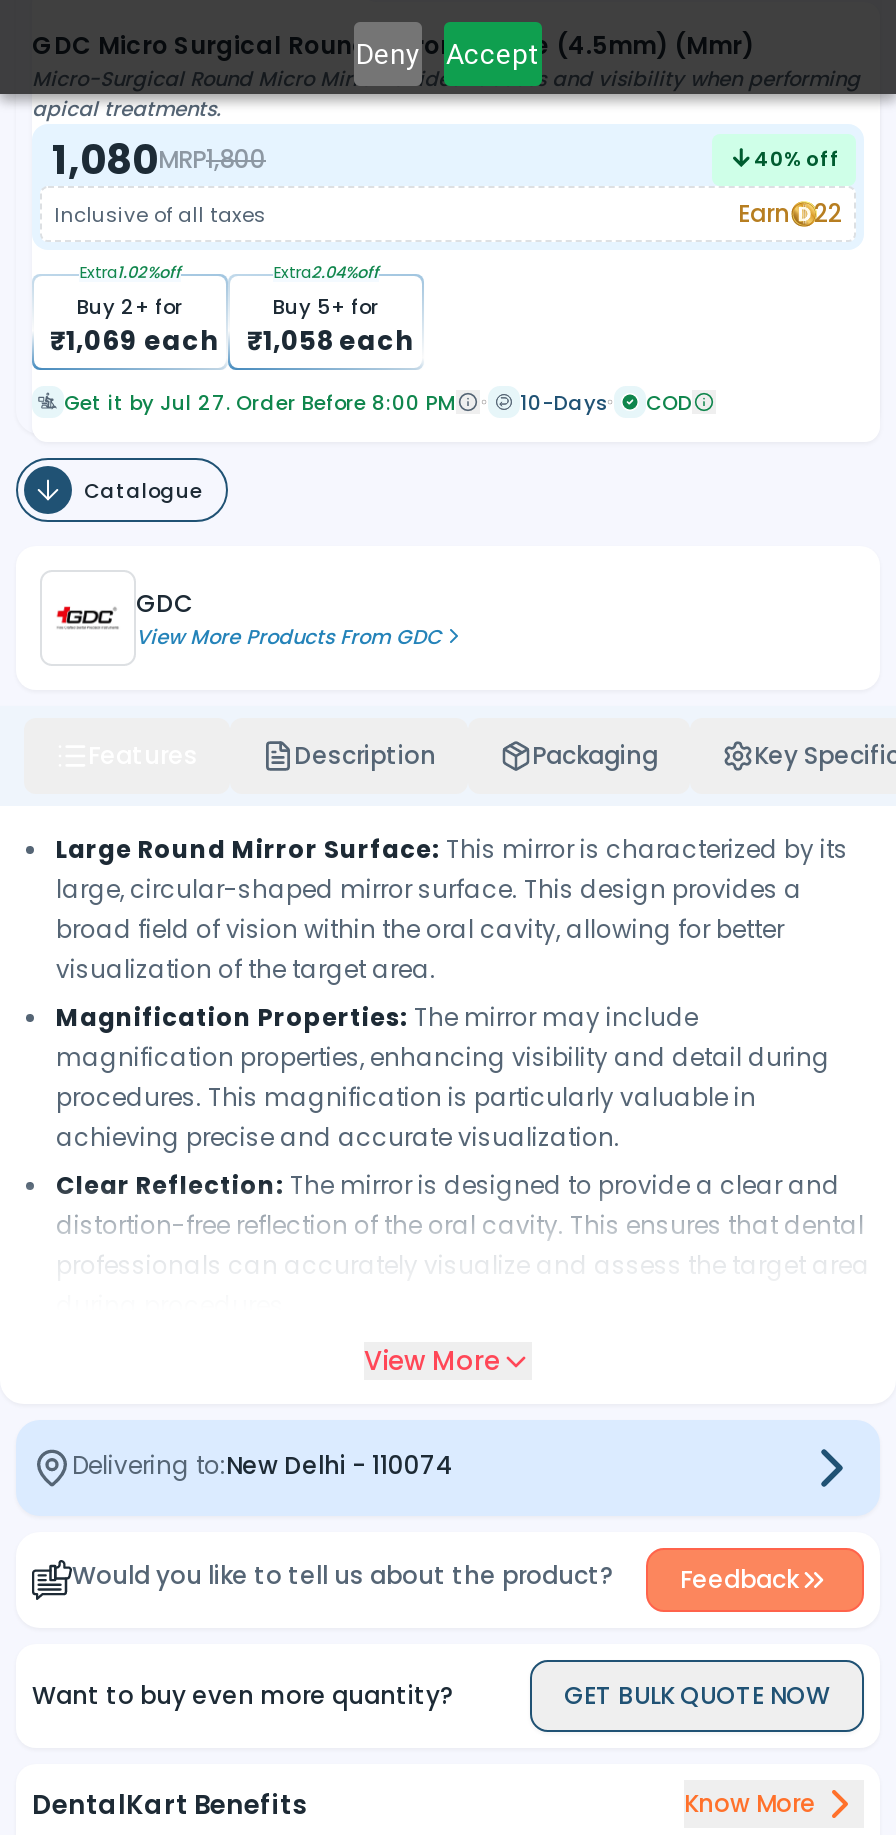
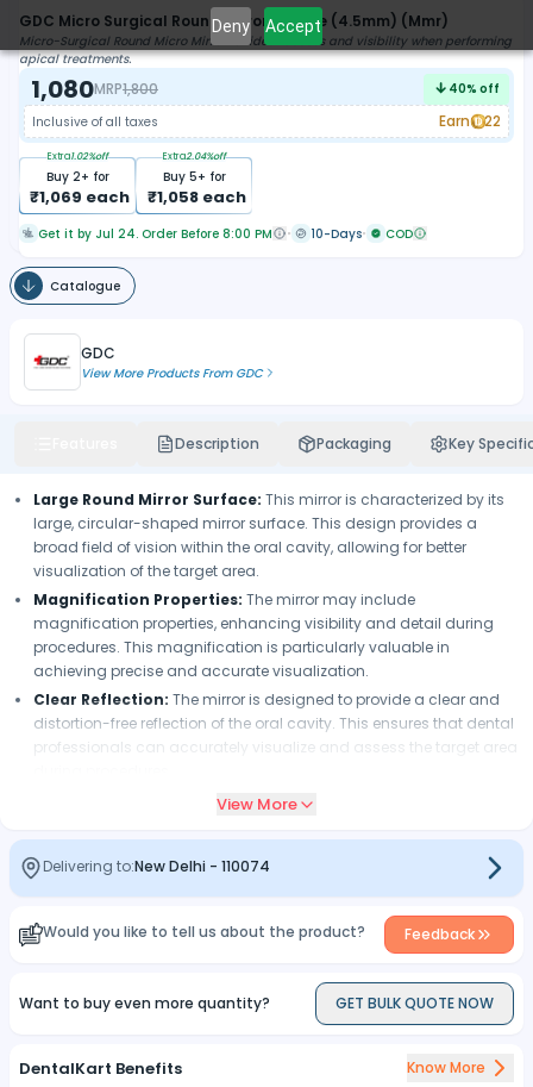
- Get it by Jul 27. Order Before 8:00 PM
+ Get it by Jul 24. Order Before 8:00 PM
